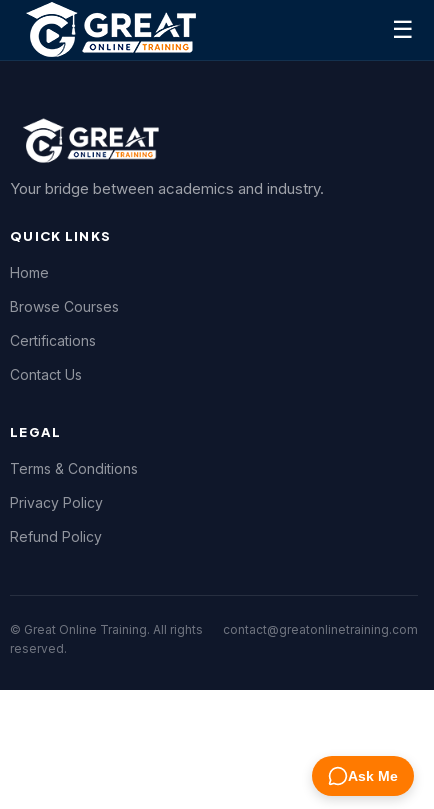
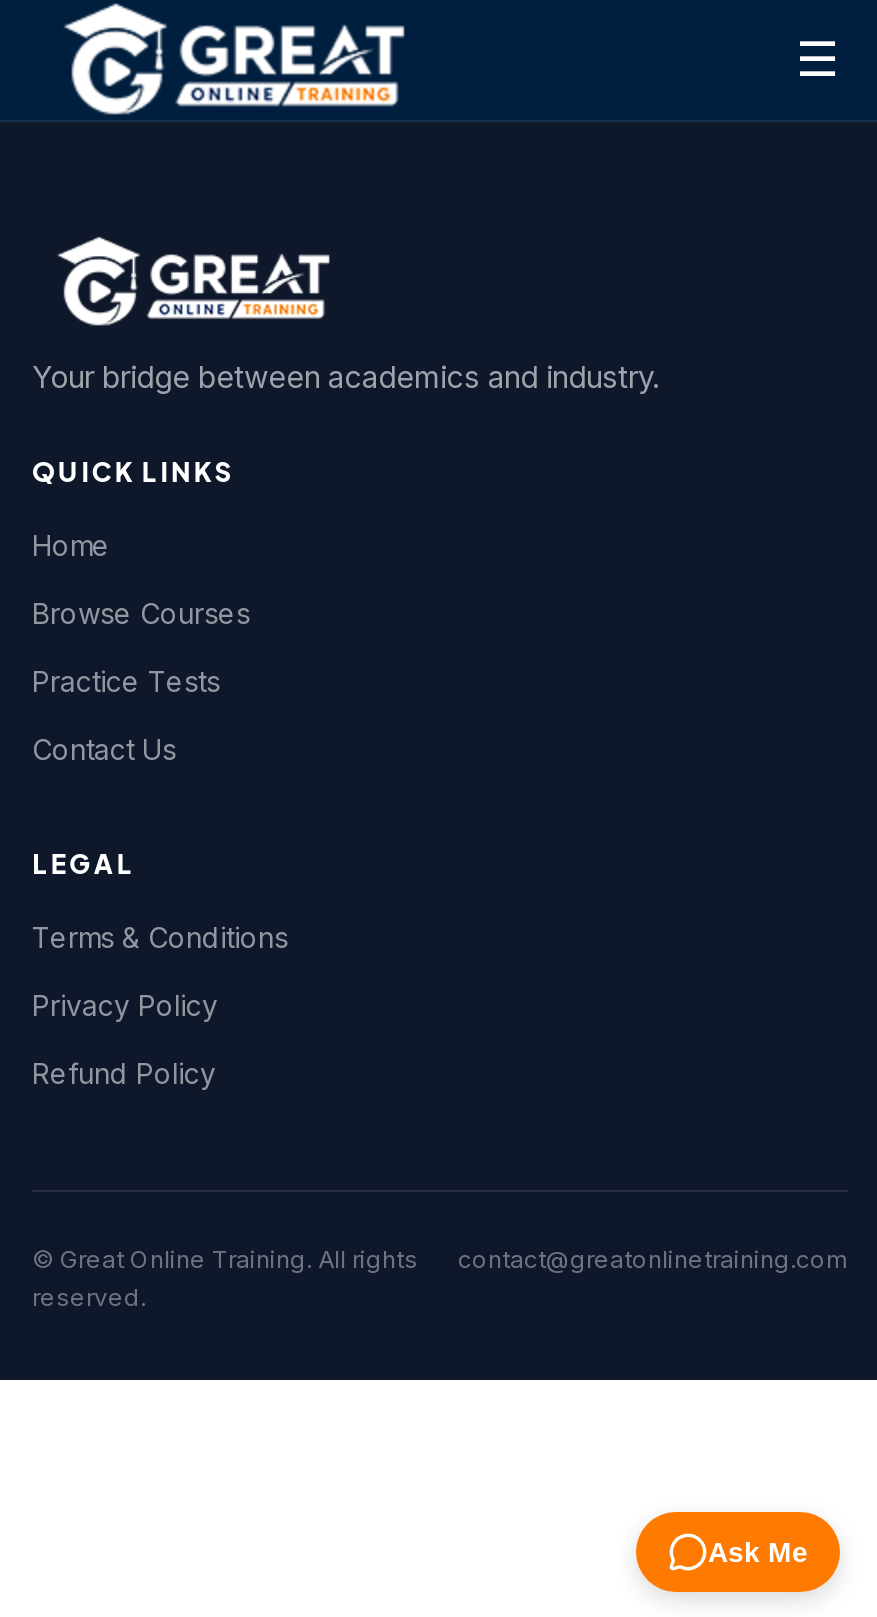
- Certifications
+ Practice Tests
